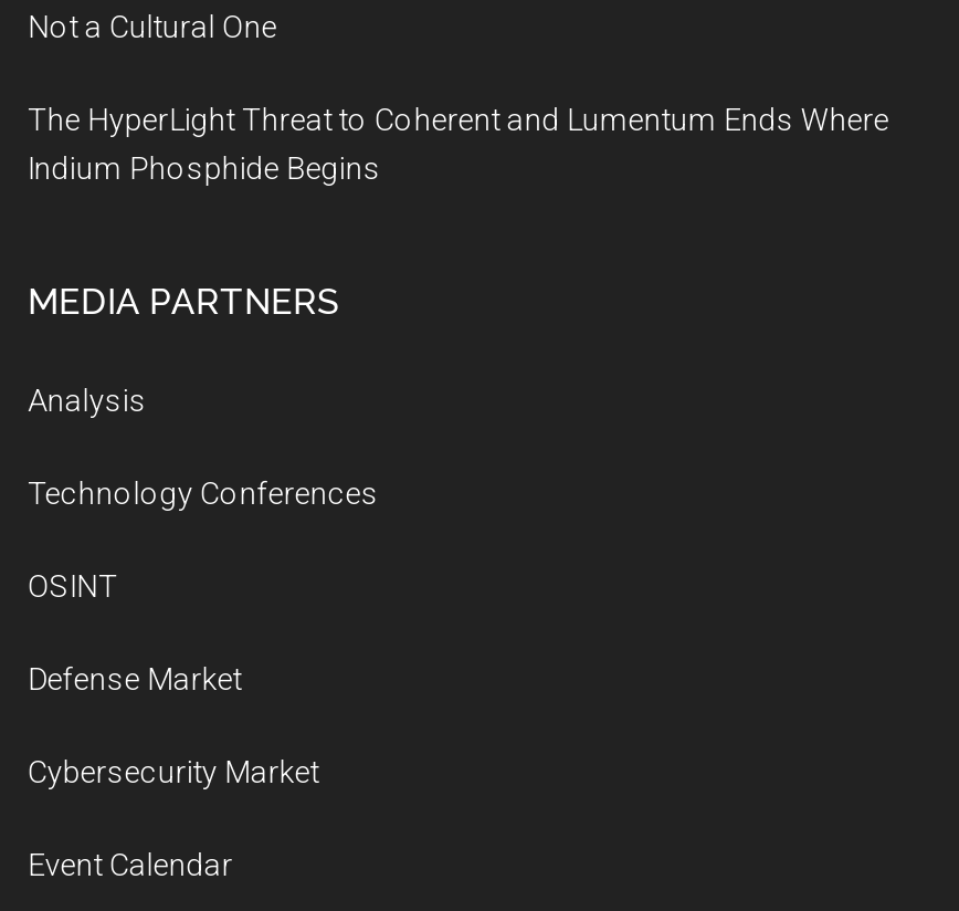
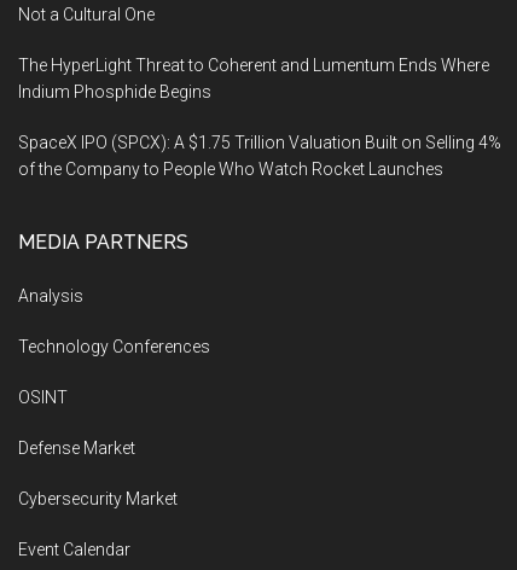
+ SpaceX IPO (SPCX): A $1.75 Trillion Valuation Built on Selling 4%
+ of the Company to People Who Watch Rocket Launches
